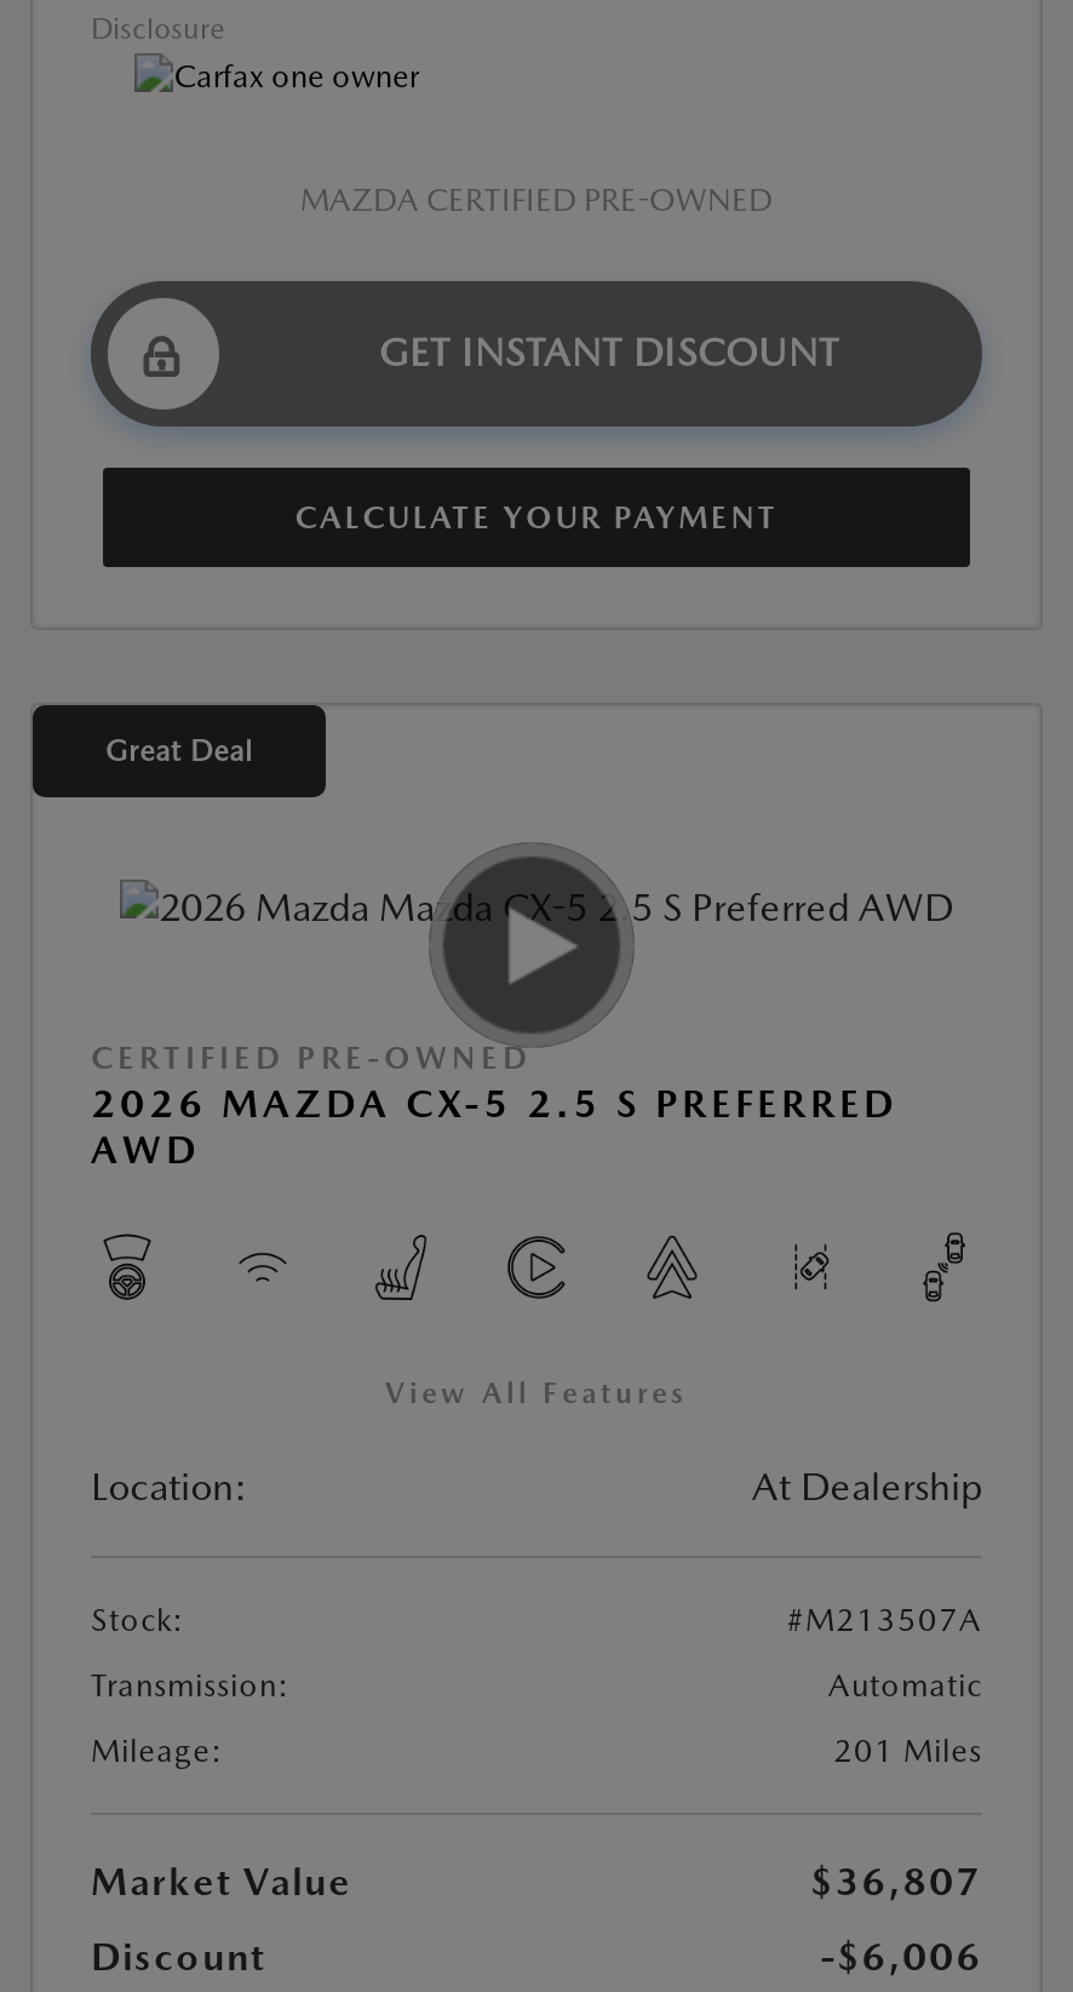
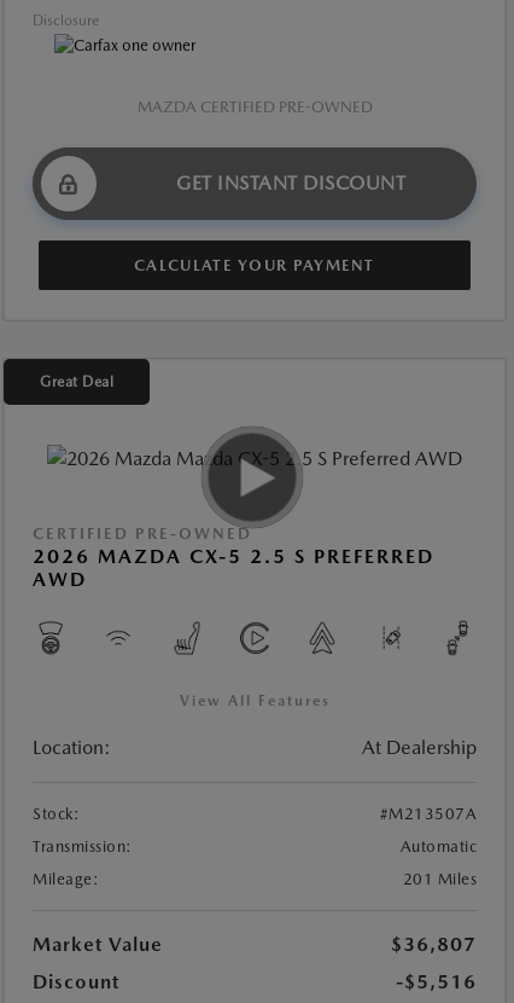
- -$6,006
+ -$5,516
